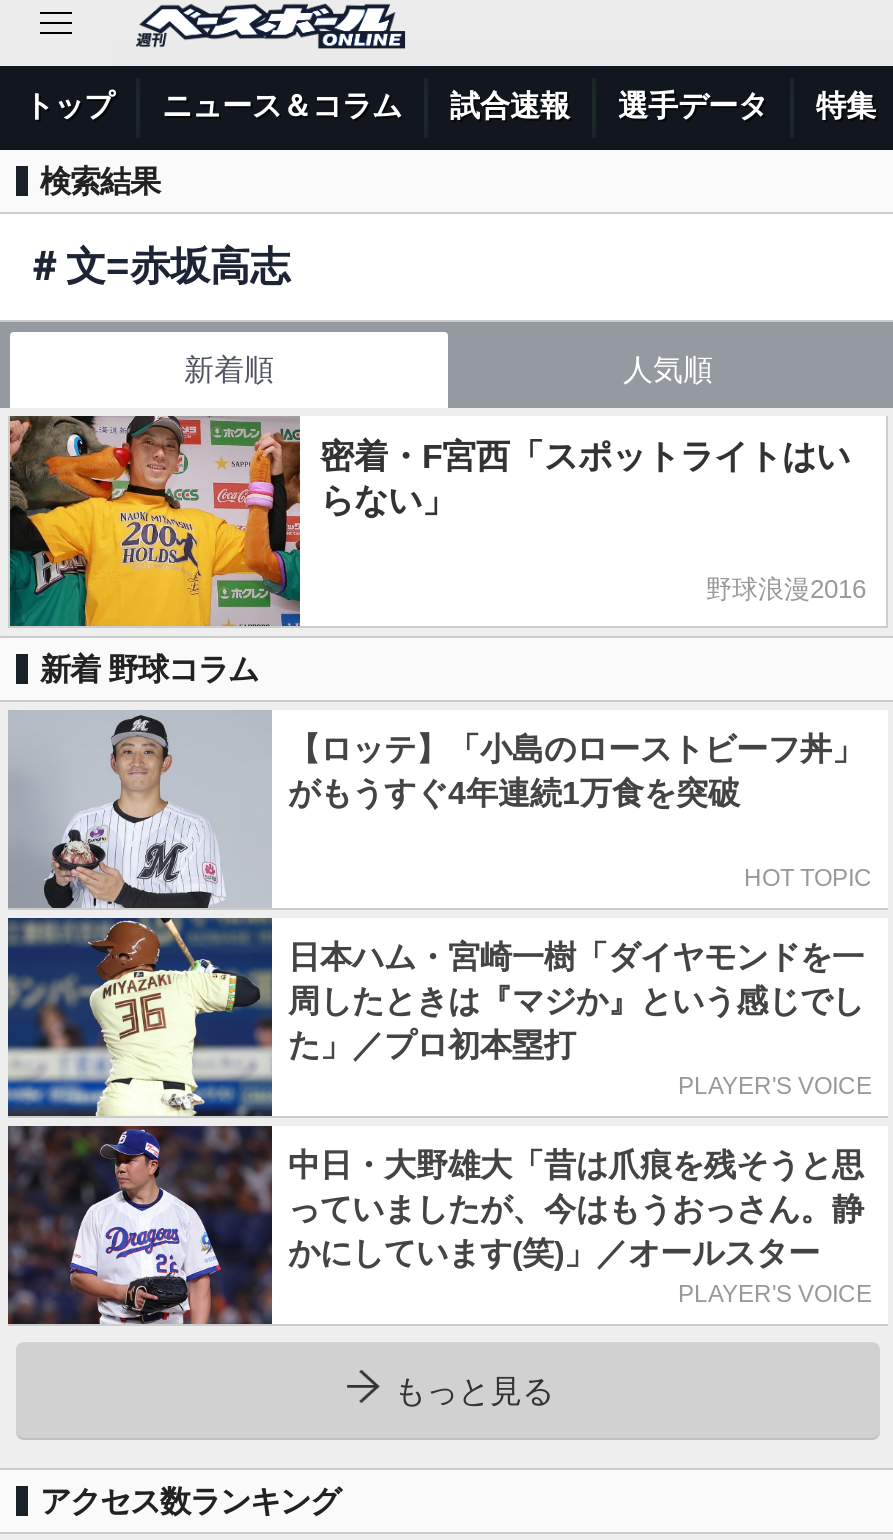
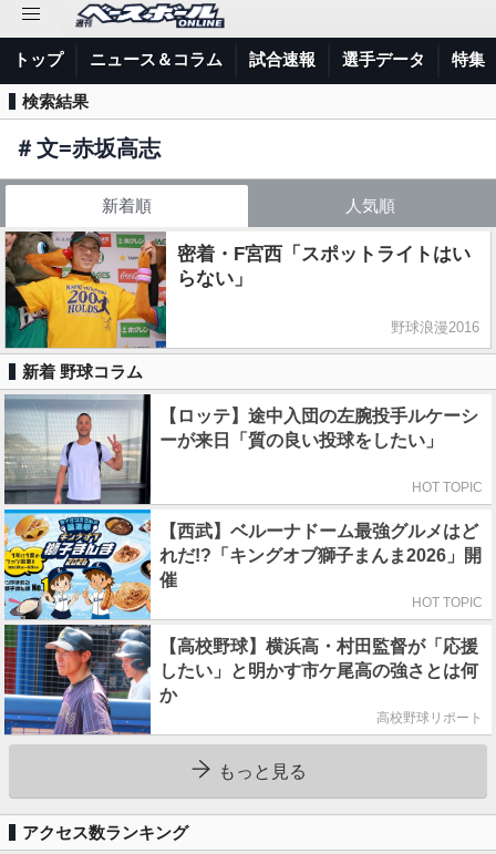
- [image]
- 【ロッテ】「小島のローストビーフ丼」
- がもうすぐ4年連続1万食を突破
+ [image]
+ 【ロッテ】途中入団の左腕投手ルケーシ
+ ーが来日「質の良い投球をしたい」

- 日本ハム・宮崎一樹「ダイヤモンドを一
- 周したときは『マジか』という感じでし
- た」／プロ初本塁打
- PLAYER'S VOICE
+ 【西武】ベルーナドーム最強グルメはど
+ れだ!?「キングオブ獅子まんま2026」開
+ 催
+ HOT TOPIC

- 中日・大野雄大「昔は爪痕を残そうと思
- っていましたが、今はもうおっさん。静
- かにしています(笑)」／オールスター
- PLAYER'S VOICE
+ 【高校野球】横浜高・村田監督が「応援
+ したい」と明かす市ケ尾高の強さとは何
+ か
+ 高校野球リポート
